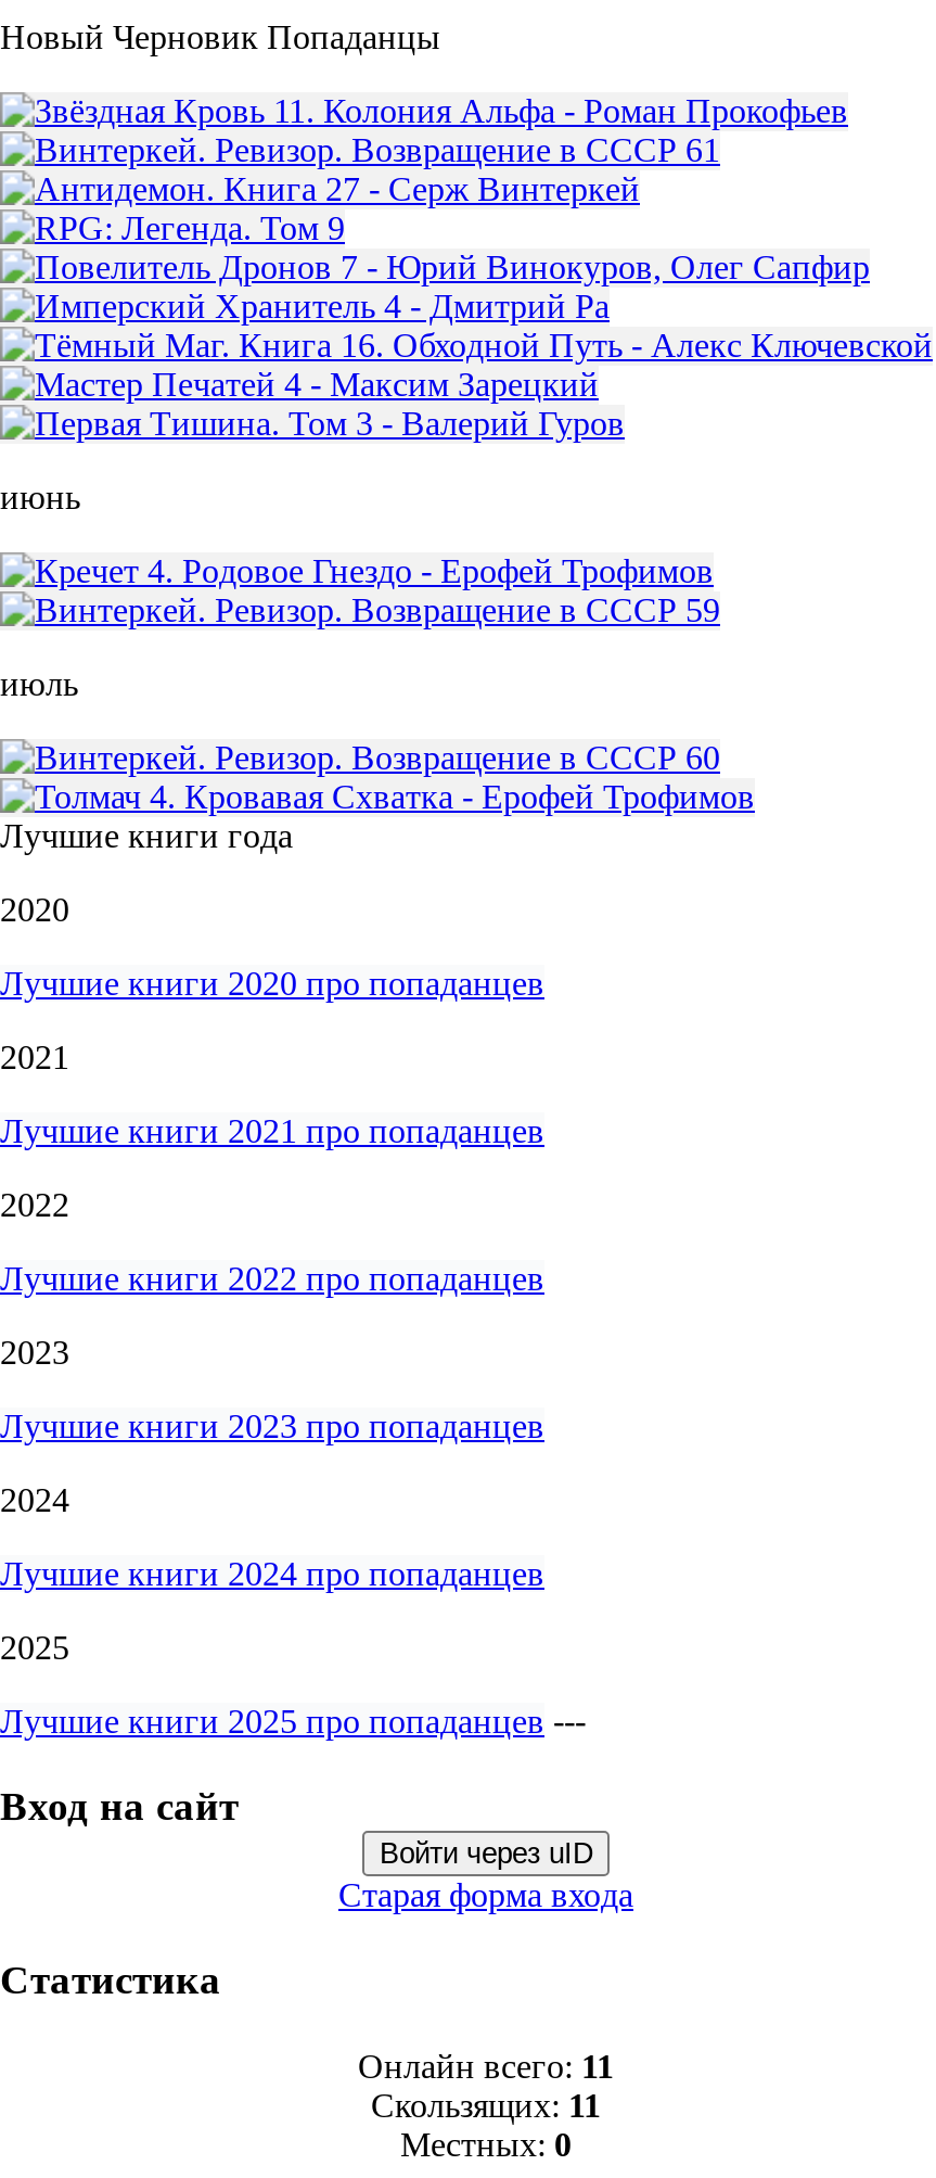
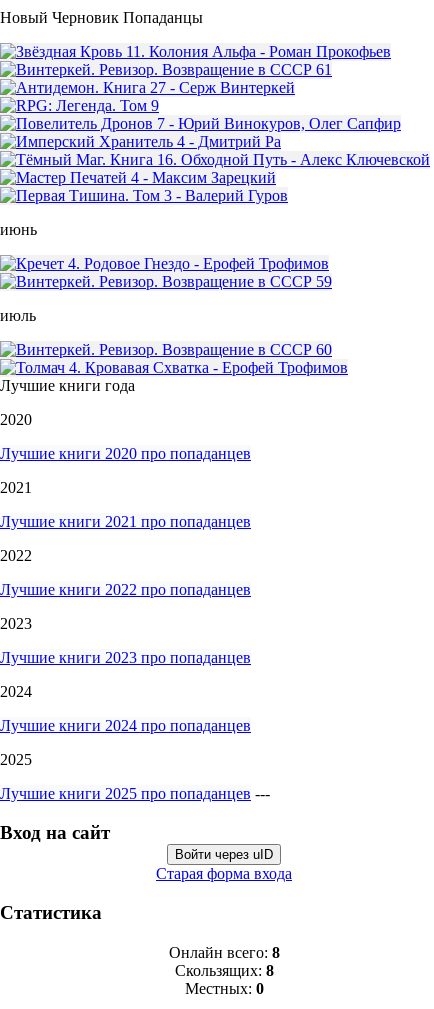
- Онлайн всего: 11
+ Онлайн всего: 8

- Скользящих: 11
+ Скользящих: 8
